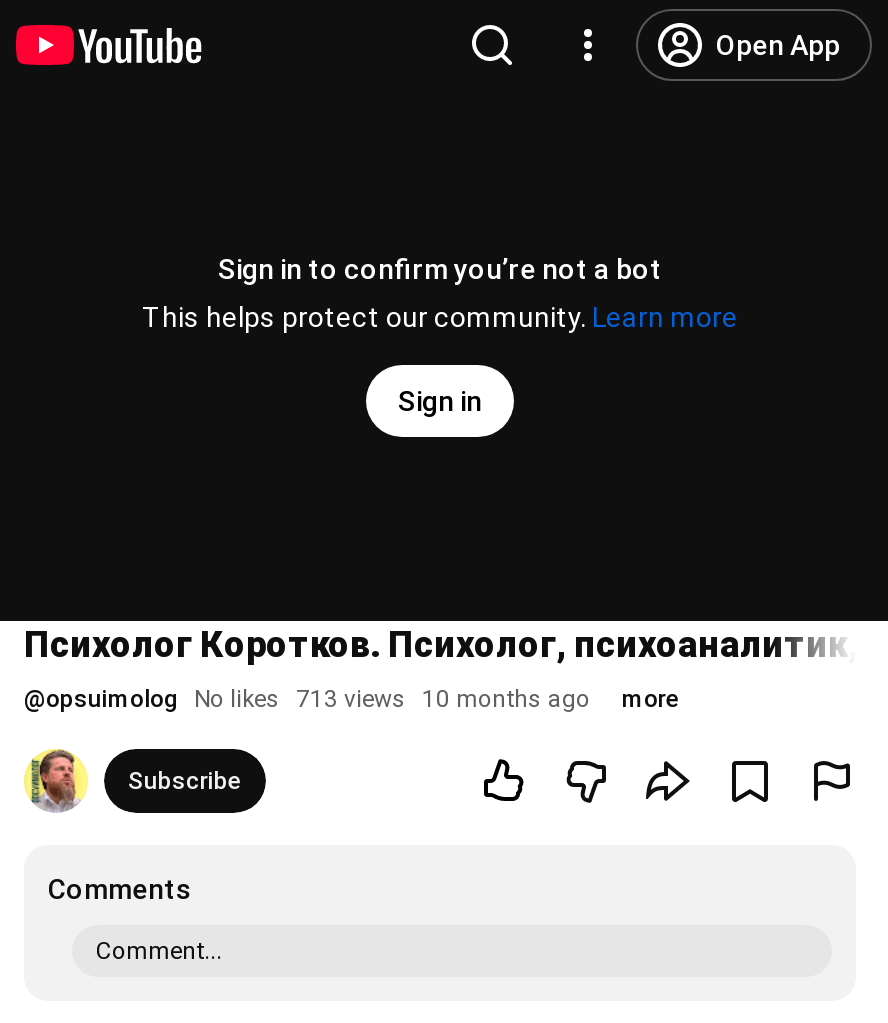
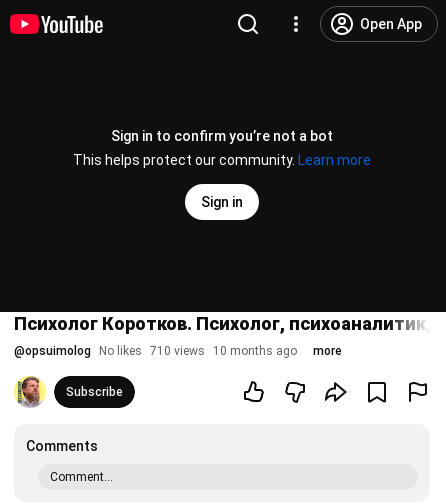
- @opsuimolog No likes 713 views 10 months ago
+ @opsuimolog No likes 710 views 10 months ago
